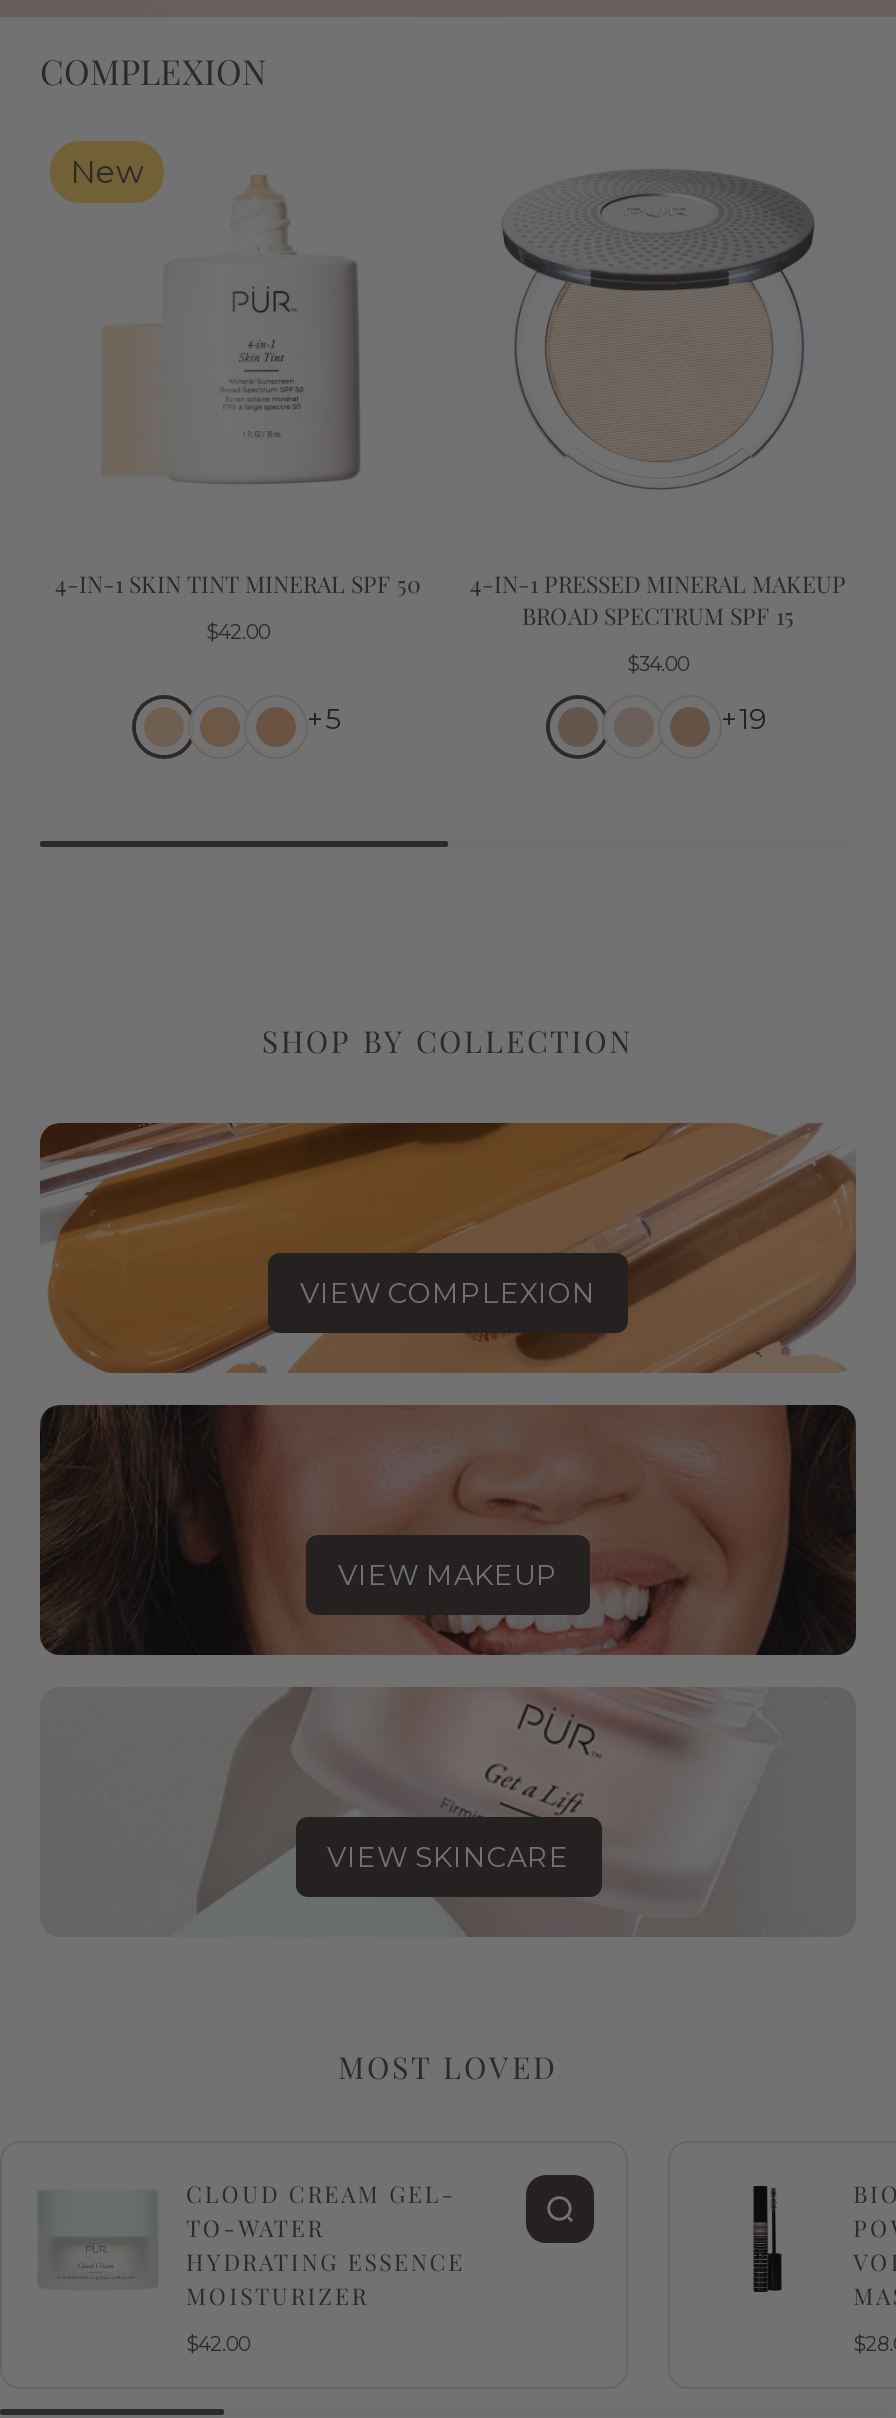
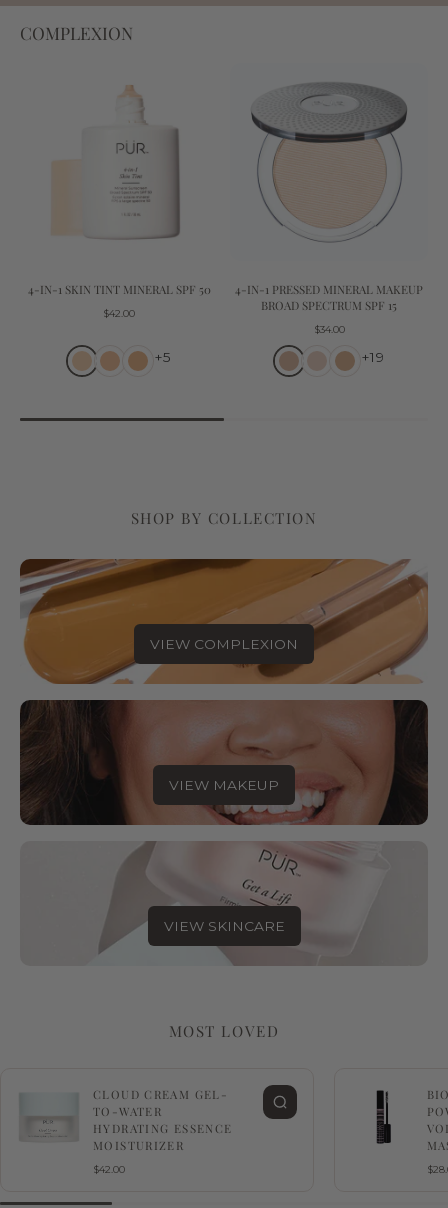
- New
